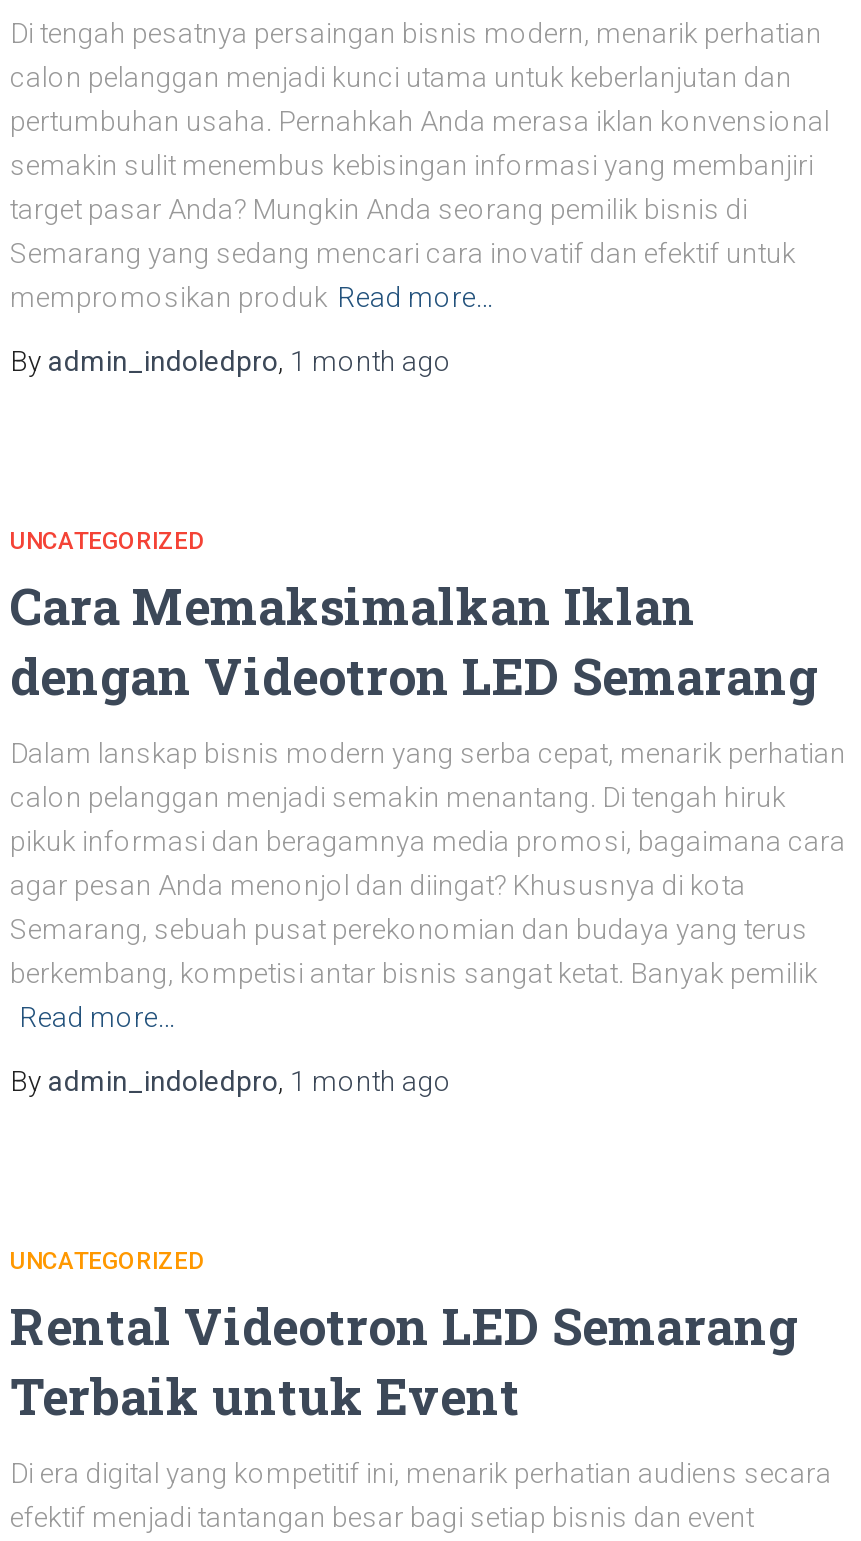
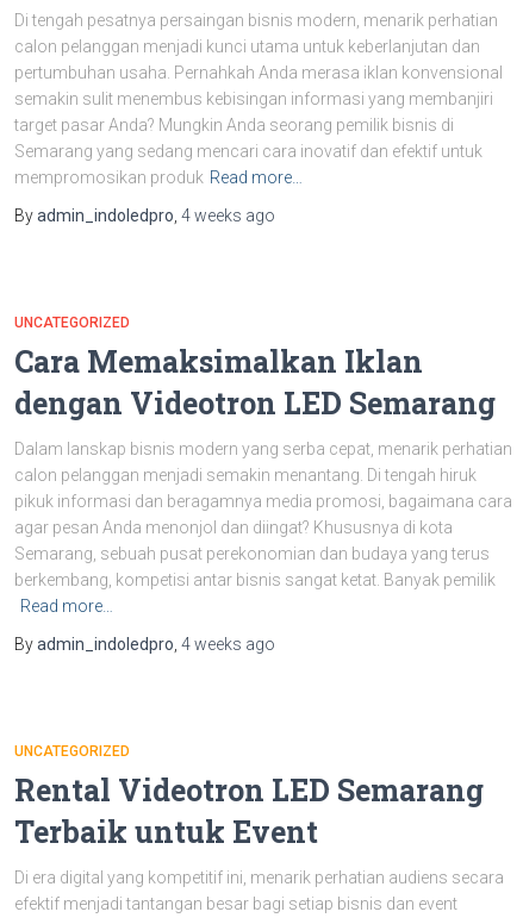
- By admin_indoledpro, 1 month ago
+ By admin_indoledpro, 4 weeks ago

- By admin_indoledpro, 1 month ago
+ By admin_indoledpro, 4 weeks ago
